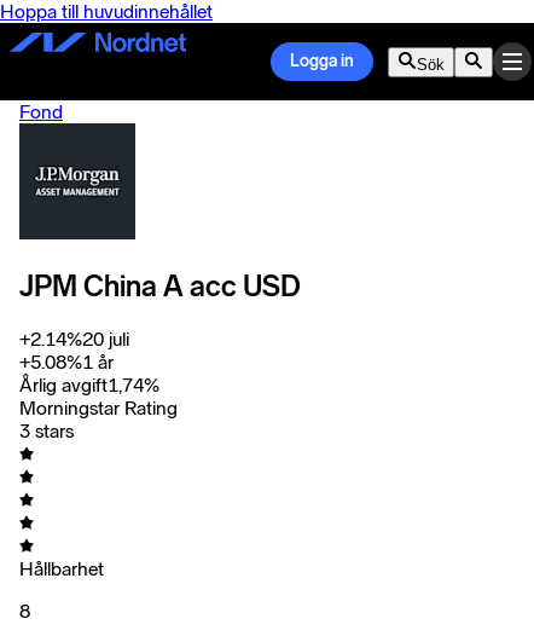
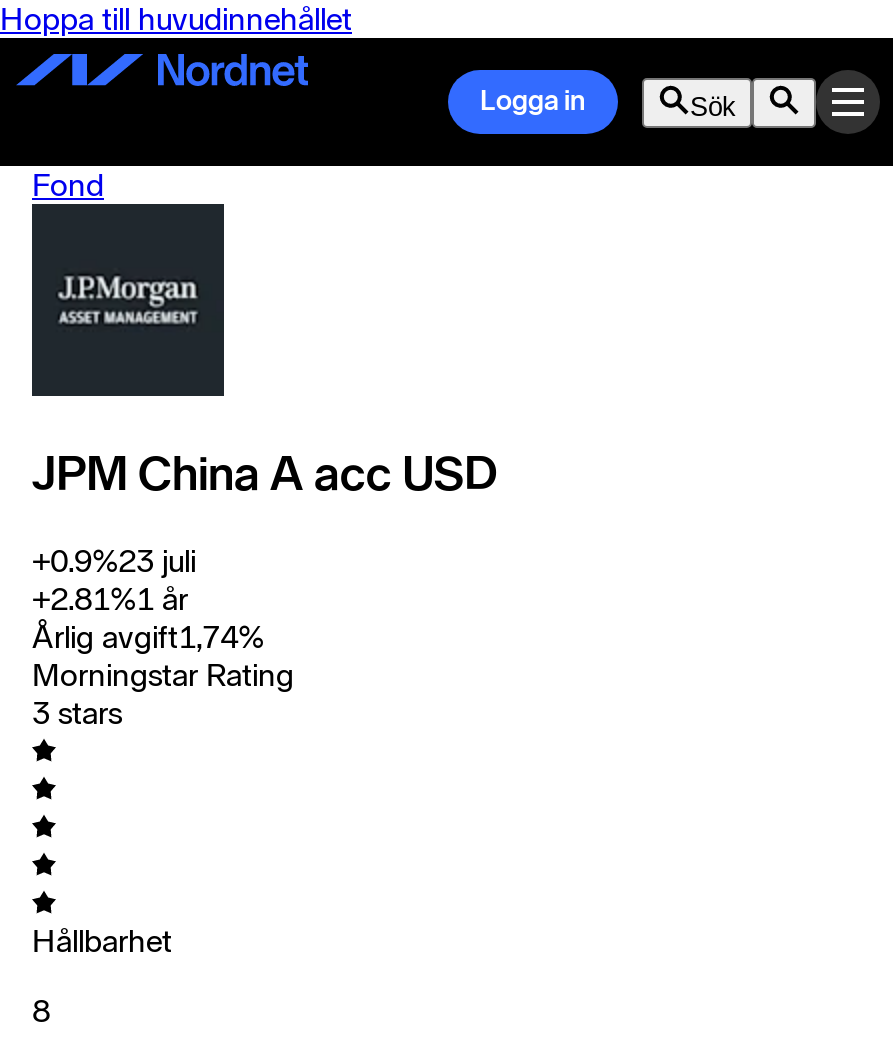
- +2.14%20 juli
+ +0.9%23 juli

- +5.08%1 år
+ +2.81%1 år
